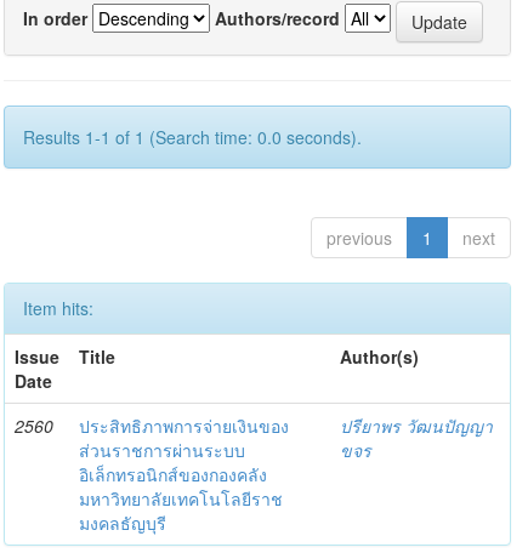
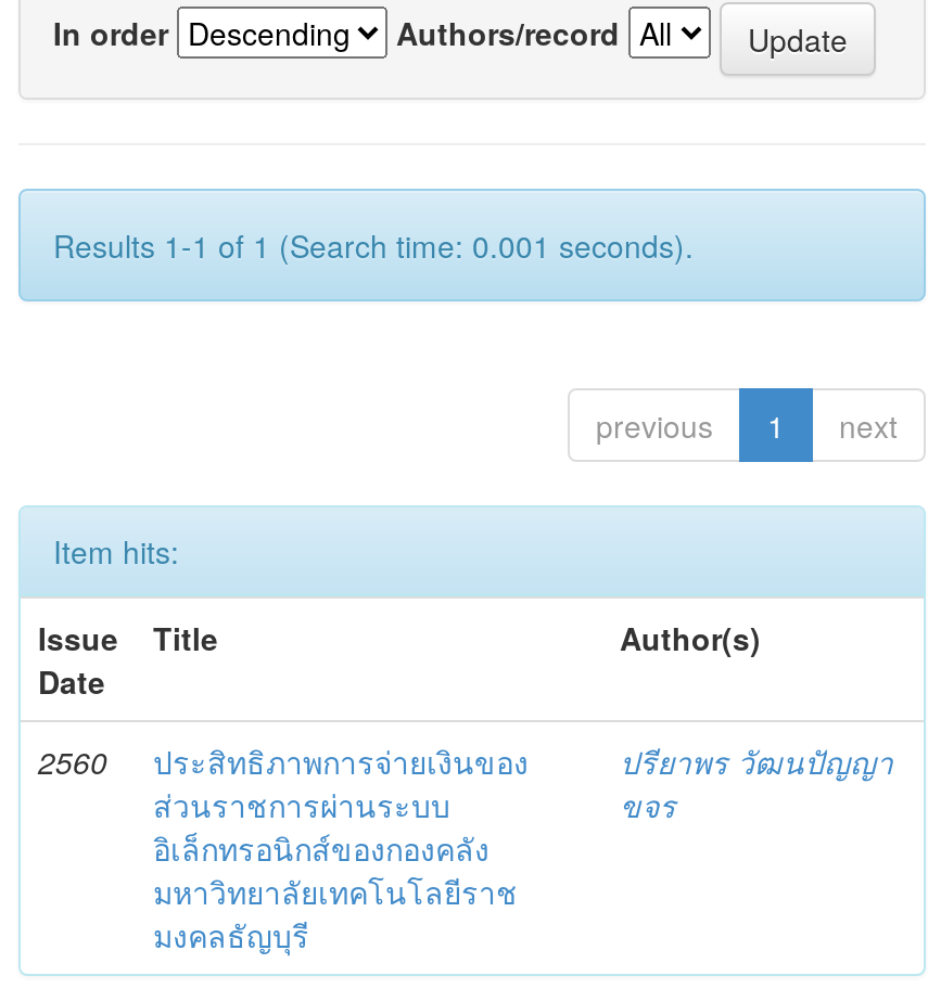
- Results 1-1 of 1 (Search time: 0.0 seconds).
+ Results 1-1 of 1 (Search time: 0.001 seconds).
